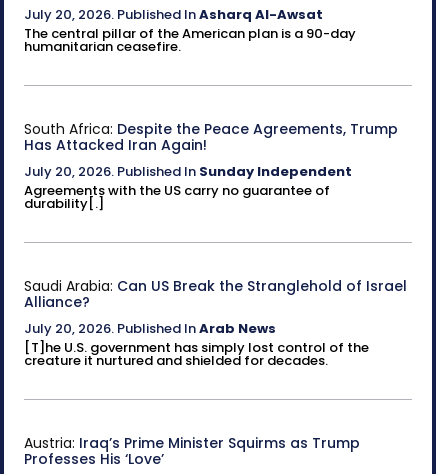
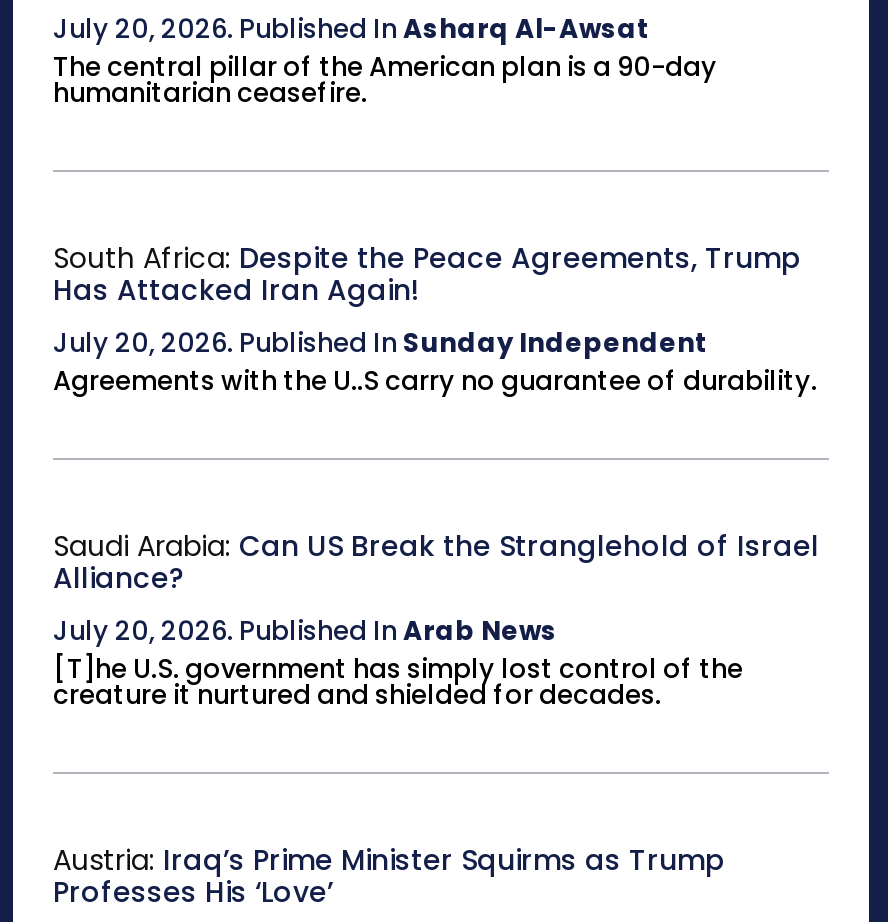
- Agreements with the US carry no guarantee of
- durability[.]
+ Agreements with the U..S carry no guarantee of durability.
